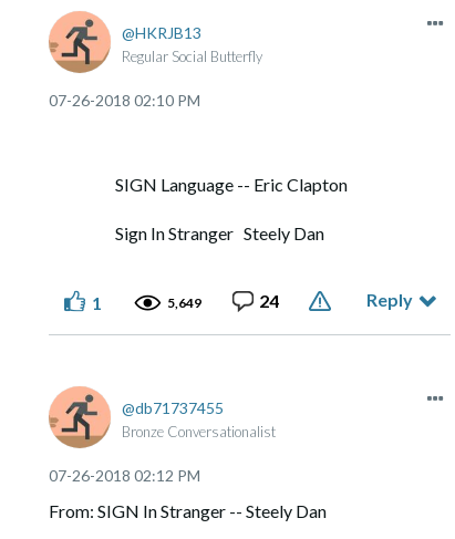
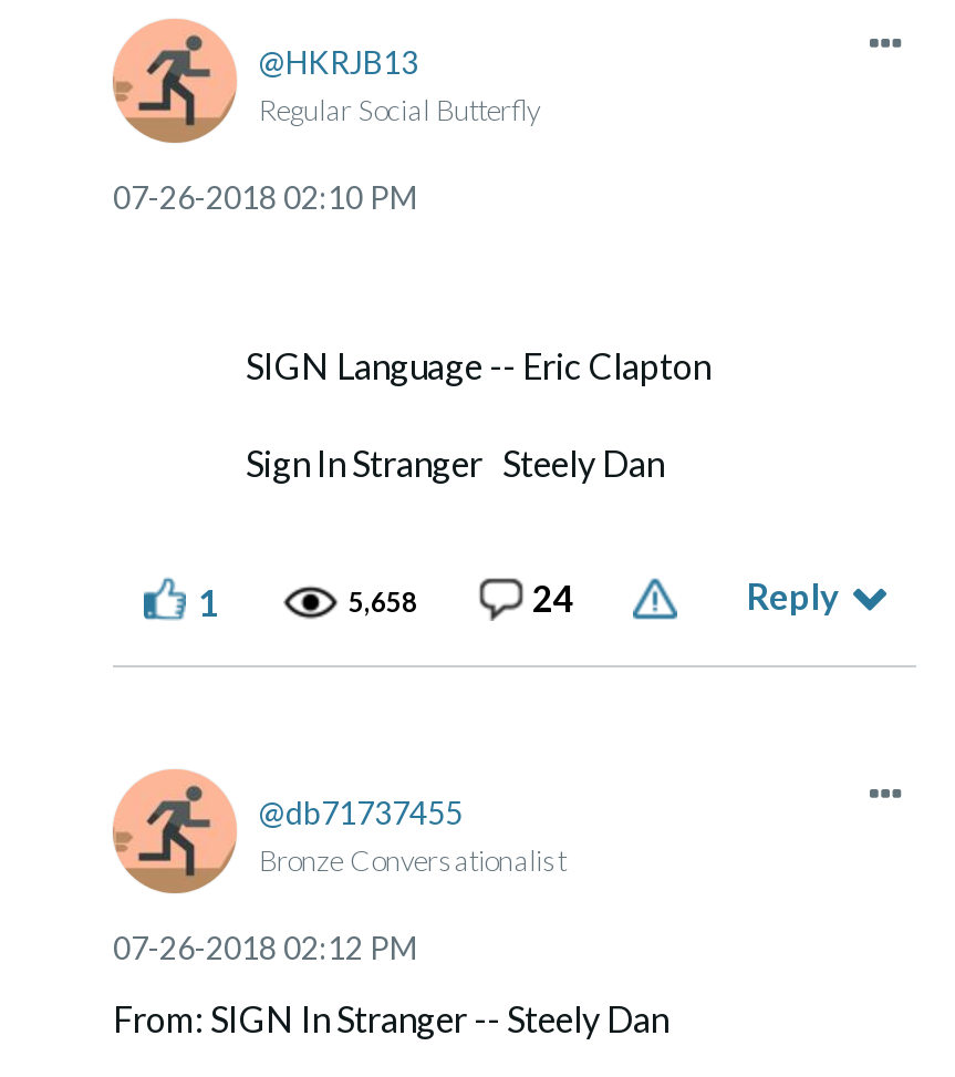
- 5,649
+ 5,658
